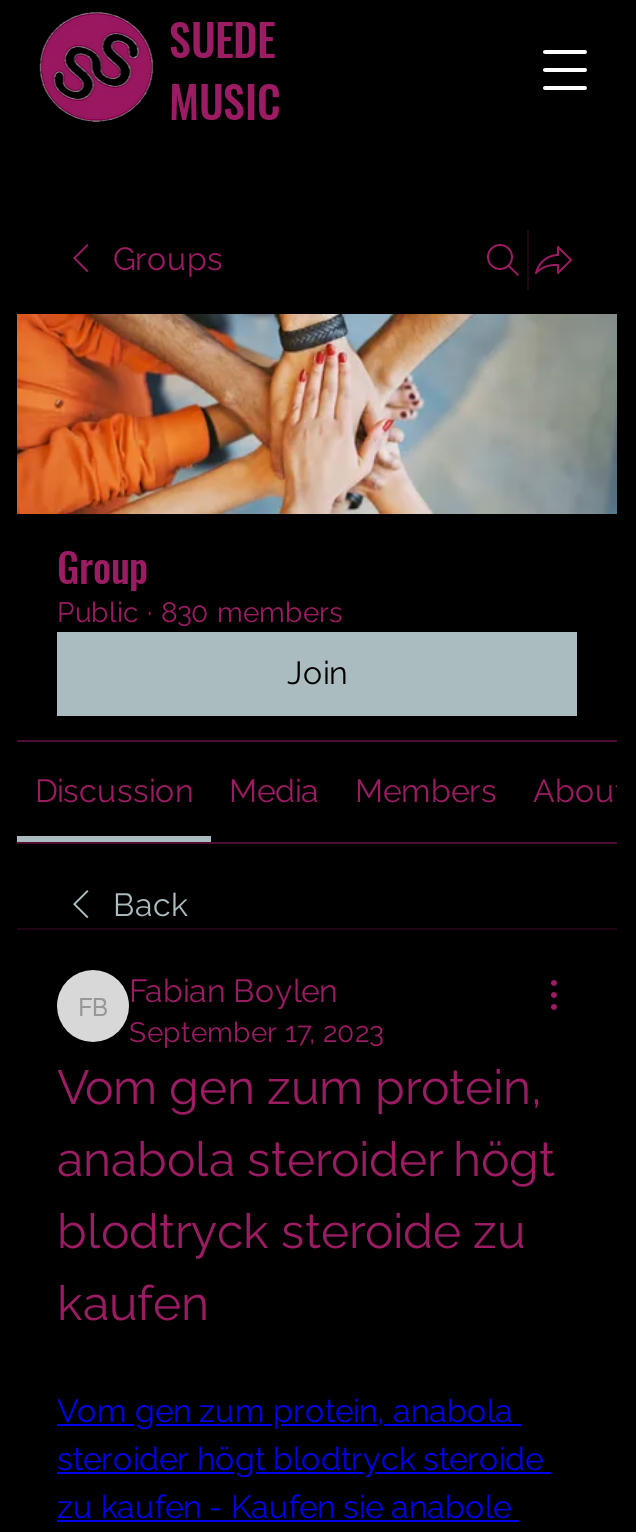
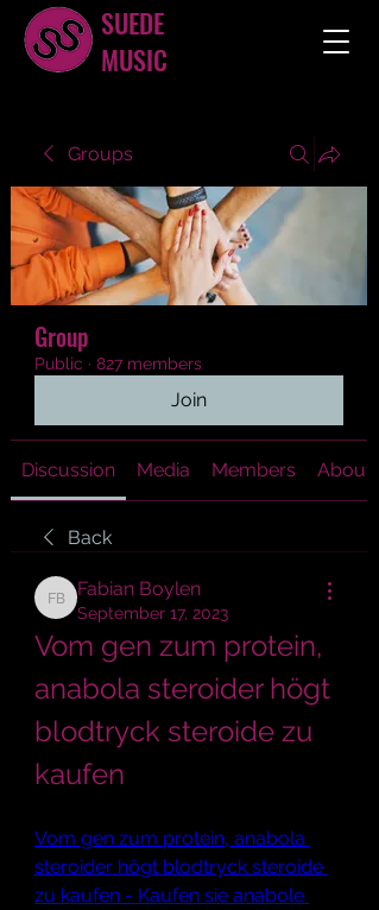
- Public · 830 members
+ Public · 827 members
